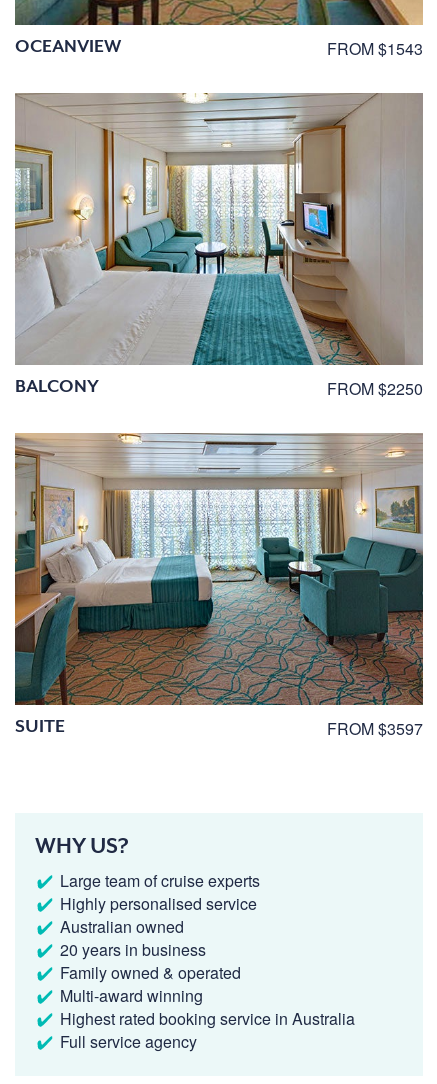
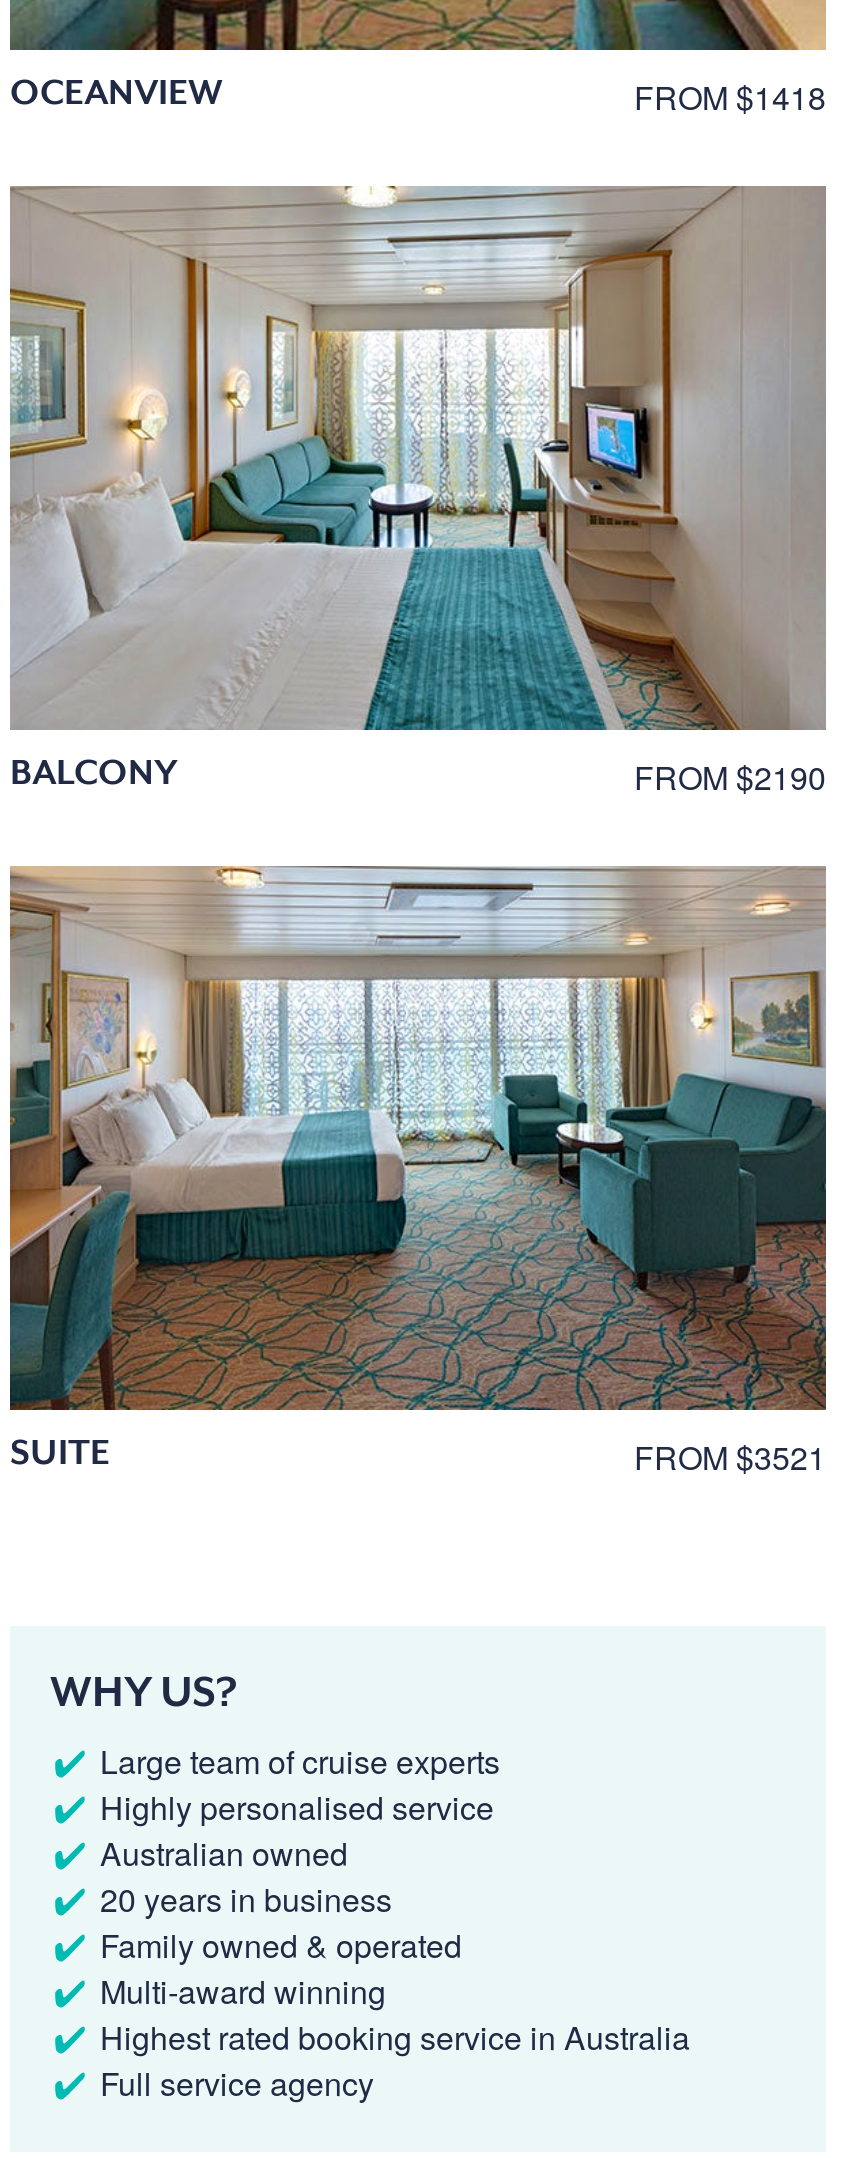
- FROM $1543
+ FROM $1418

- FROM $2250
+ FROM $2190

- FROM $3597
+ FROM $3521
